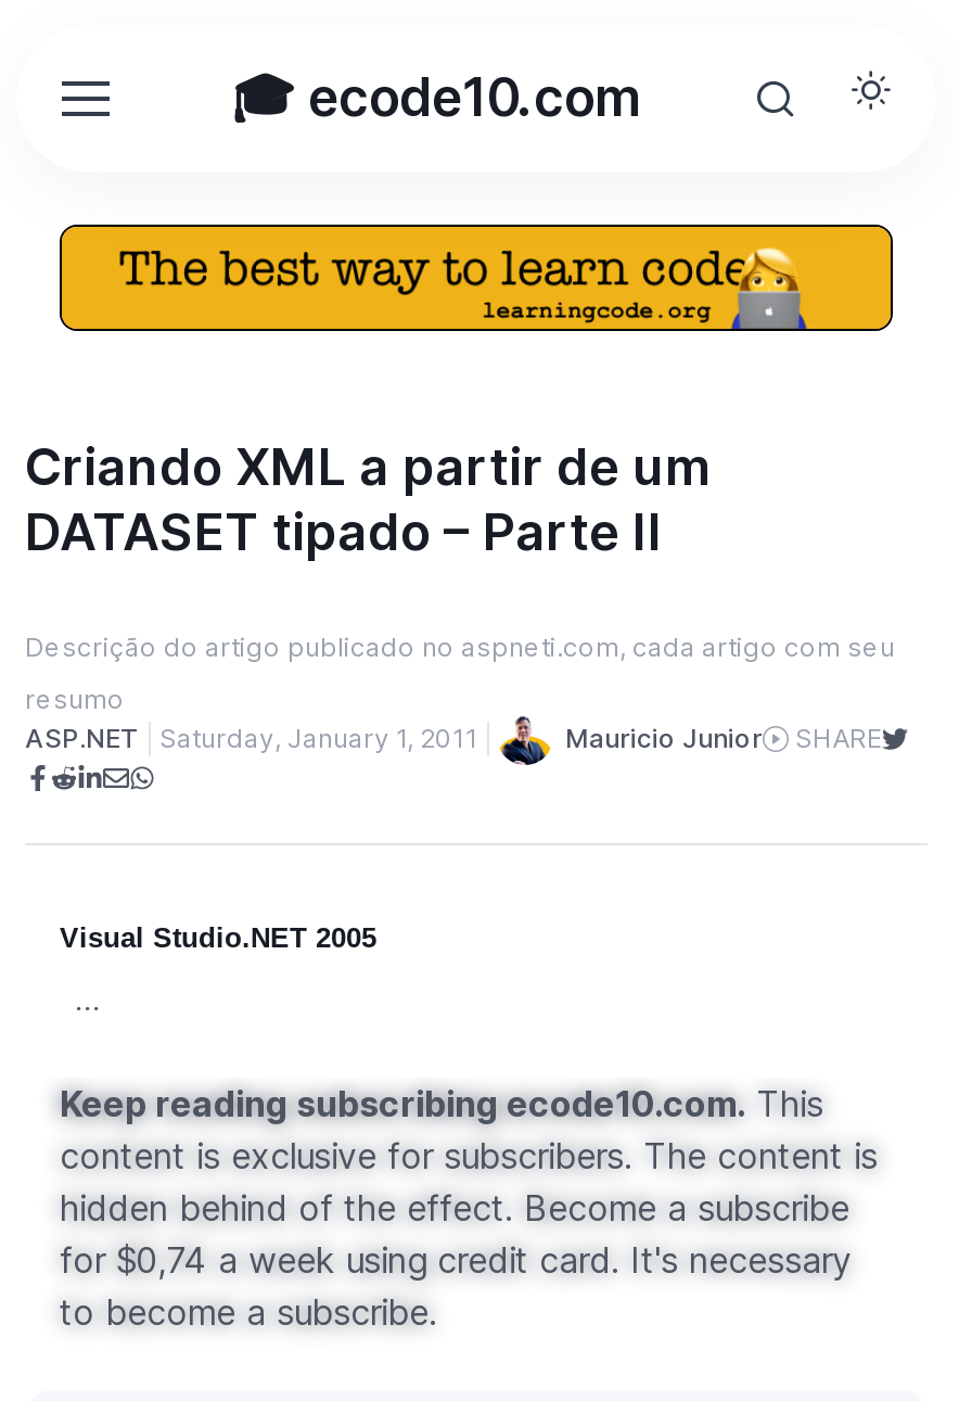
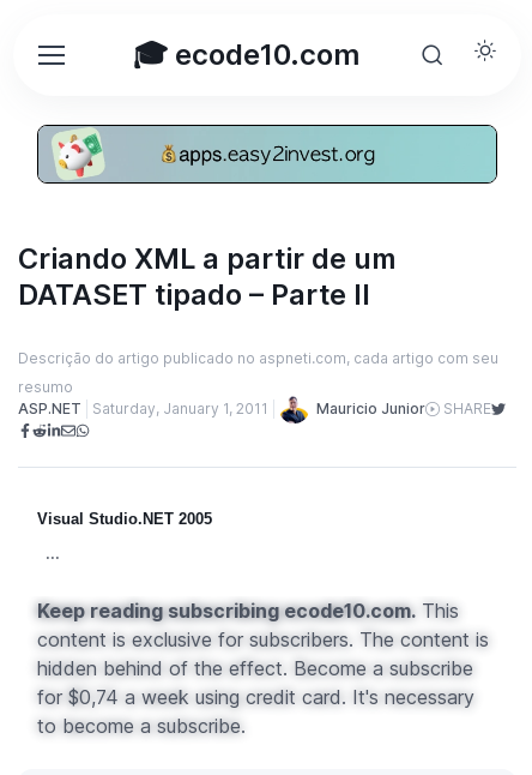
- [image]
+ [image]
